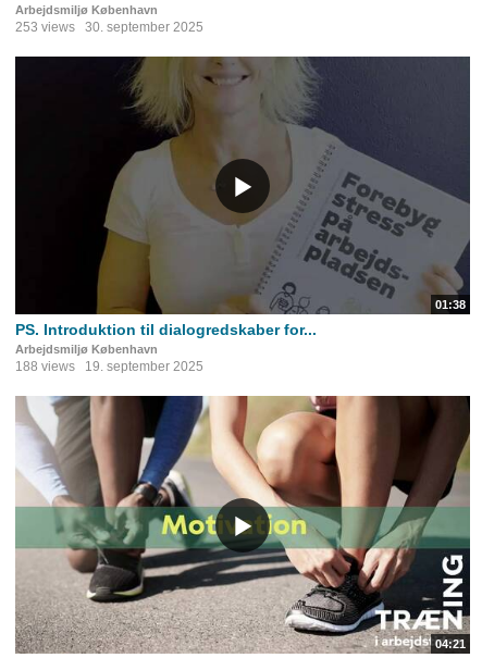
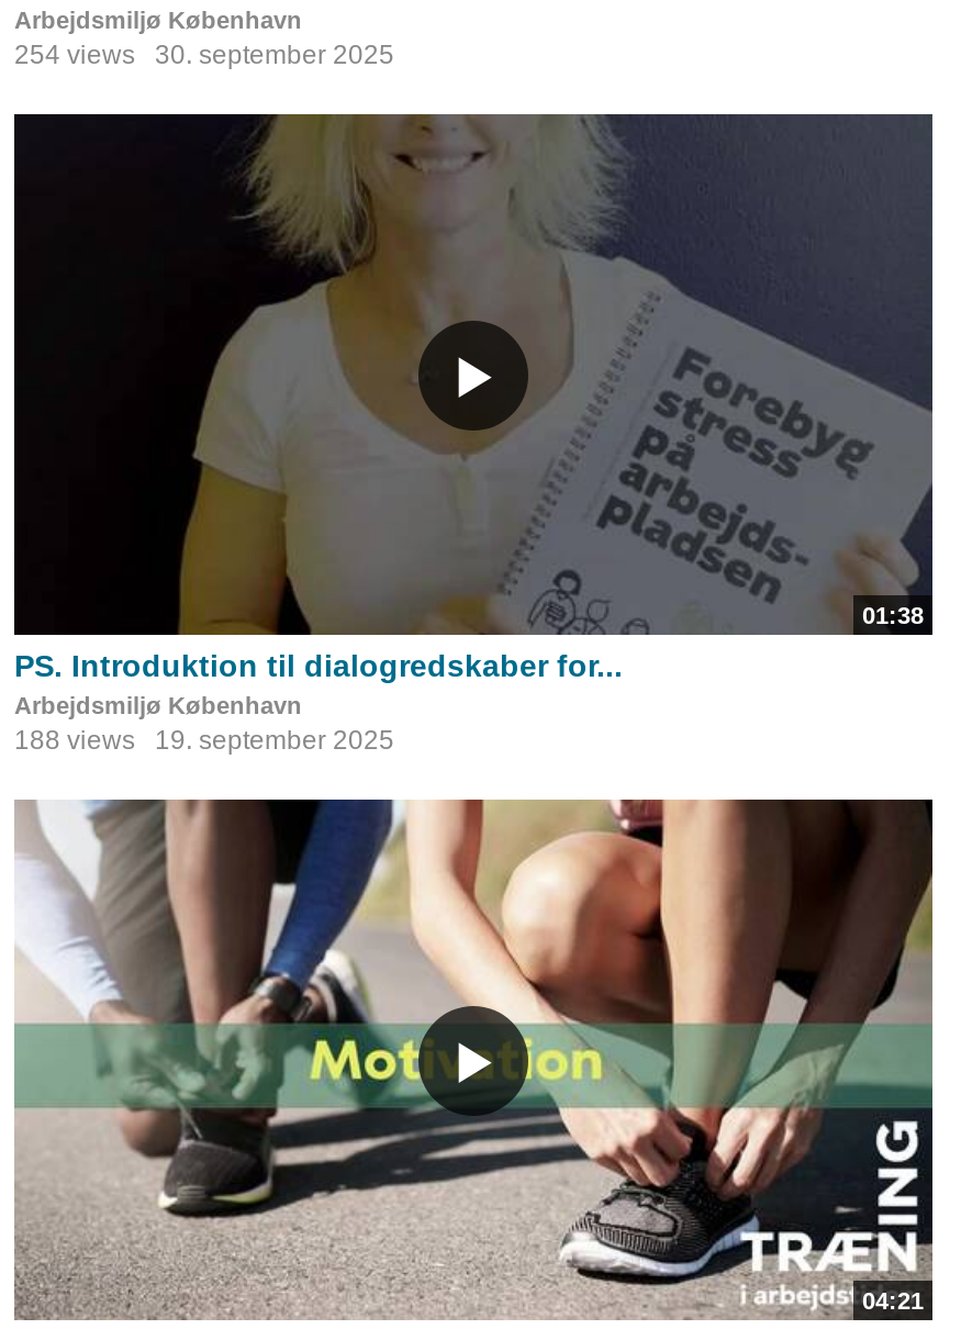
- 253 views 30. september 2025
+ 254 views 30. september 2025
